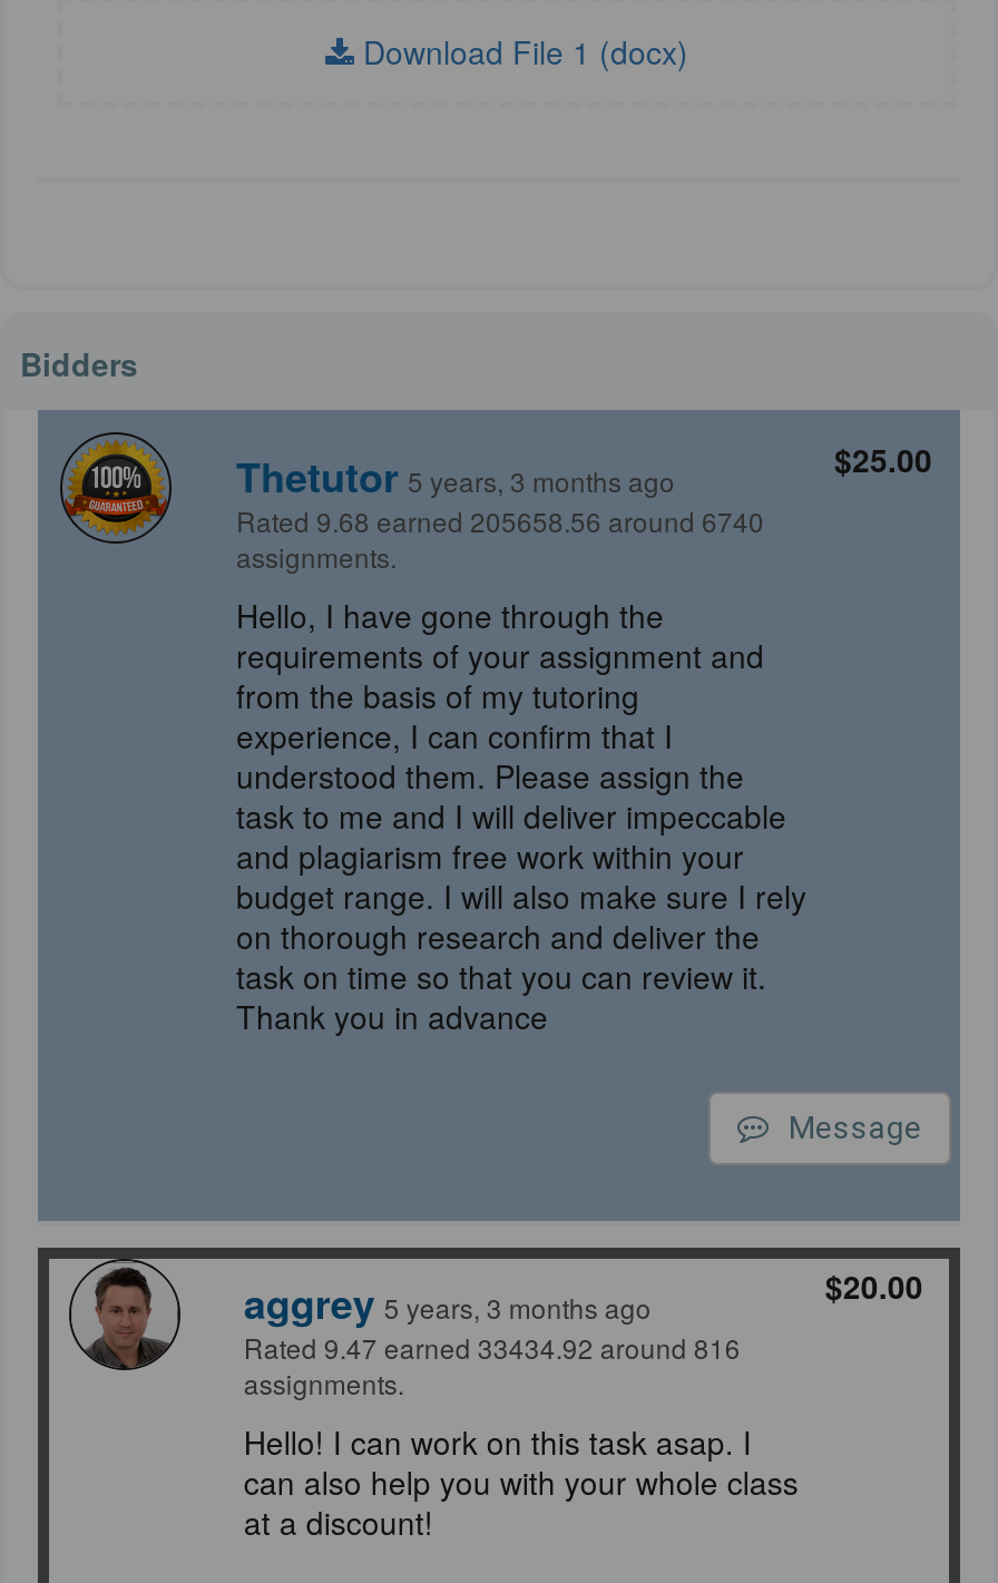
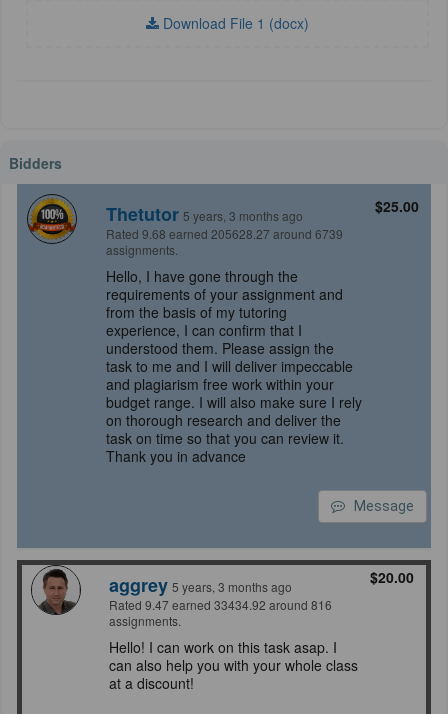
- Rated 9.68 earned 205658.56 around 6740
+ Rated 9.68 earned 205628.27 around 6739
